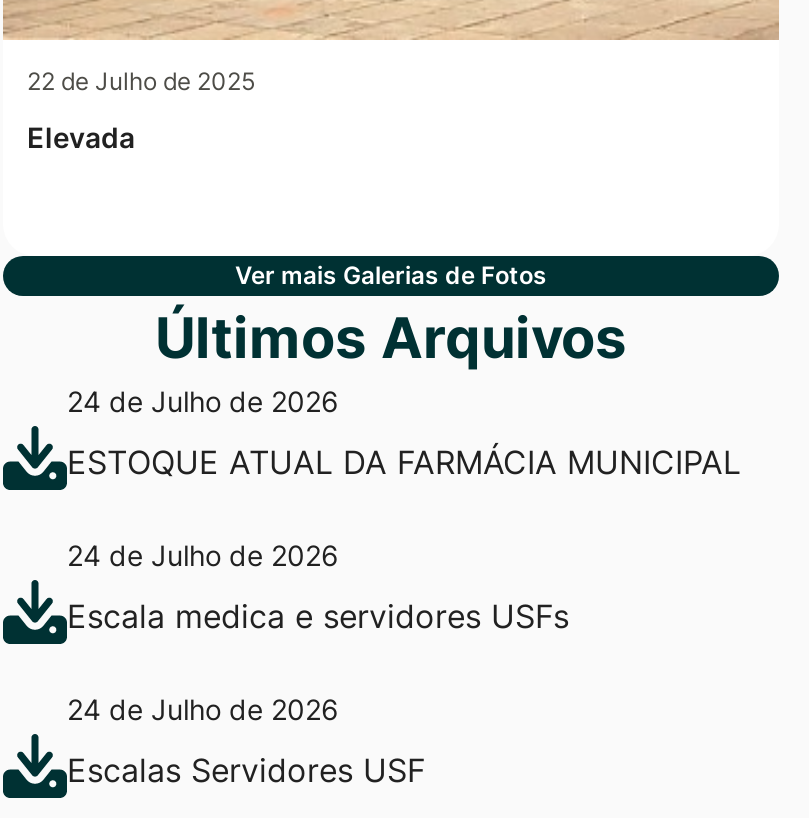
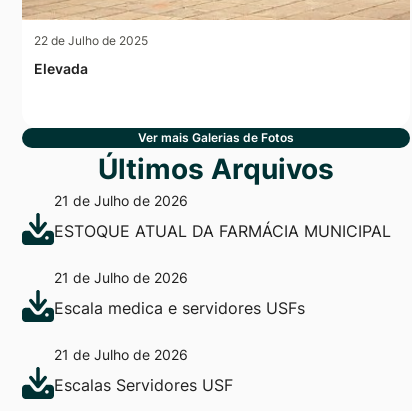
- 24 de Julho de 2026
+ 21 de Julho de 2026

- 24 de Julho de 2026
+ 21 de Julho de 2026

- 24 de Julho de 2026
+ 21 de Julho de 2026
